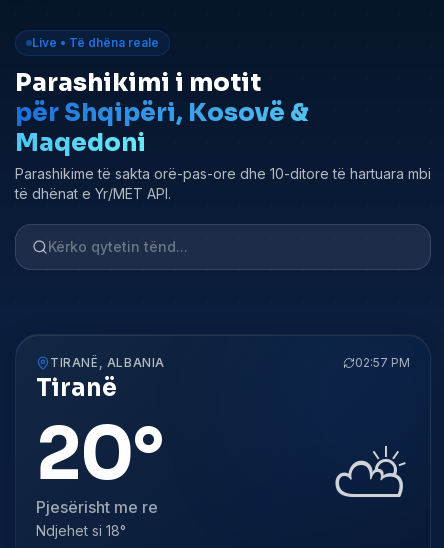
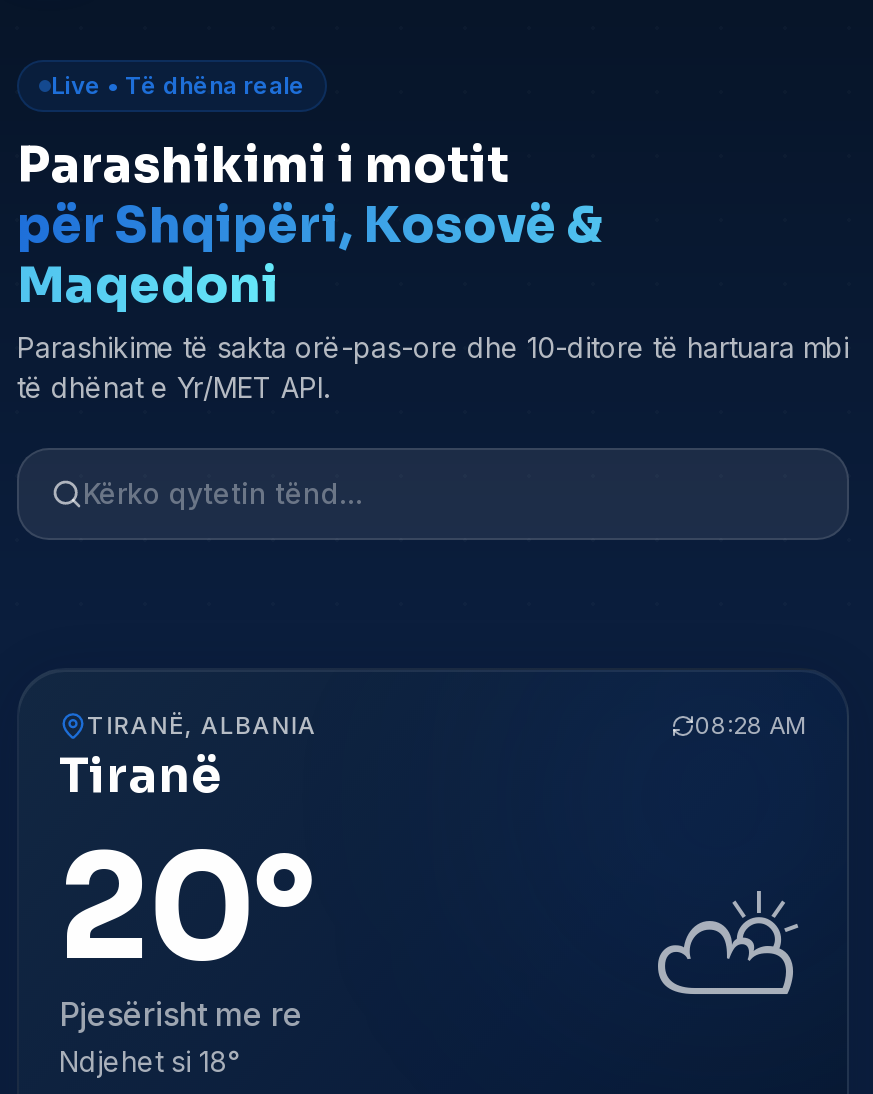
- 02:57 PM
+ 08:28 AM
